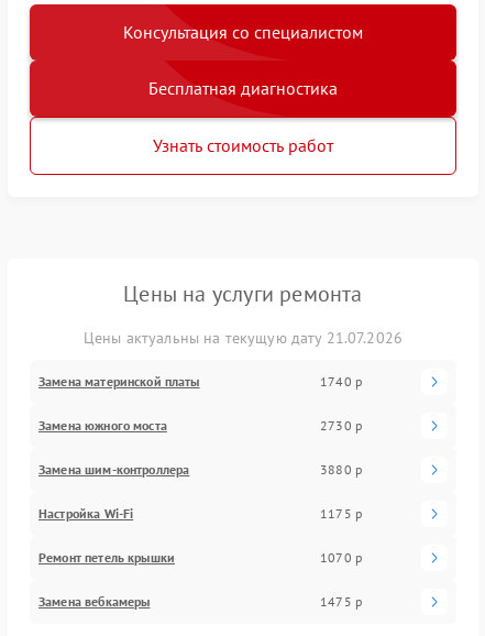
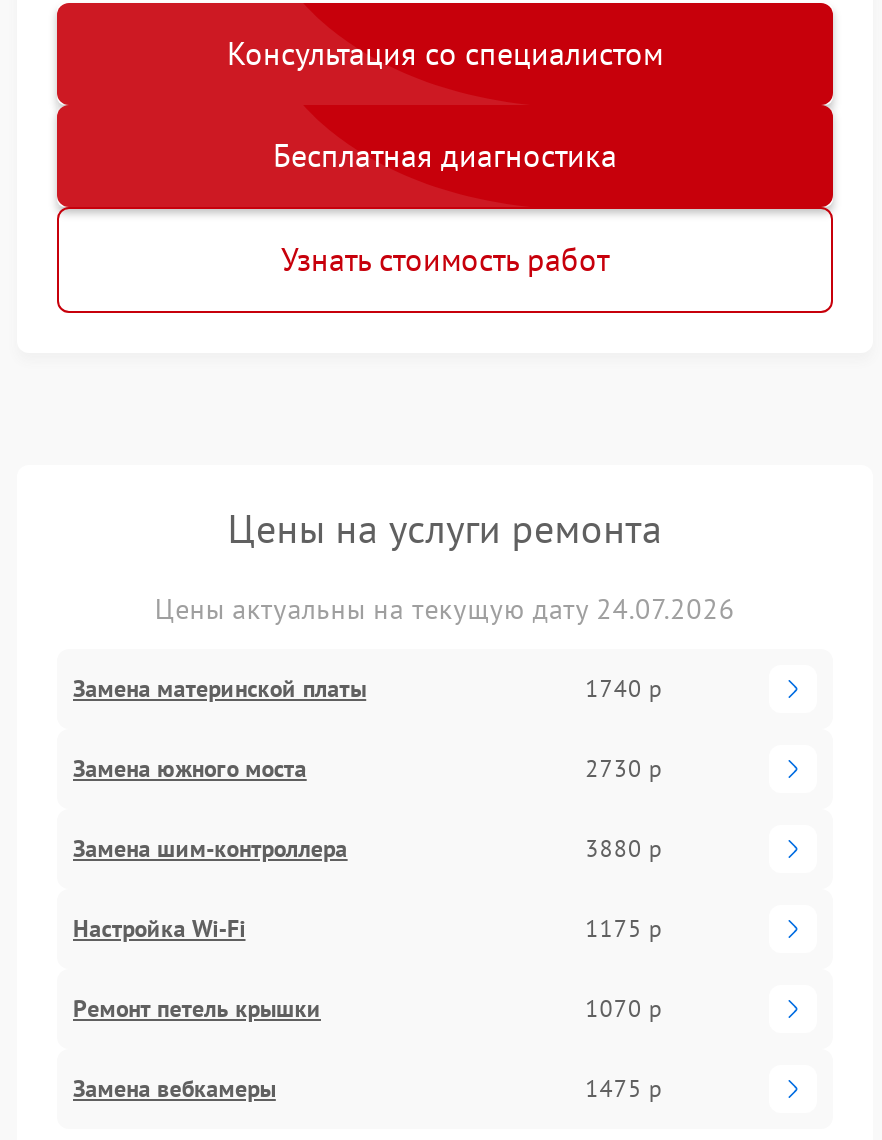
- Цены актуальны на текущую дату 21.07.2026
+ Цены актуальны на текущую дату 24.07.2026
